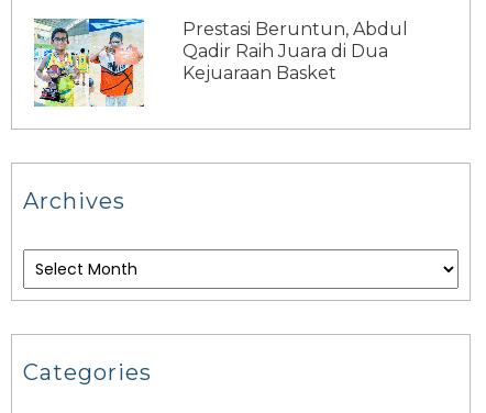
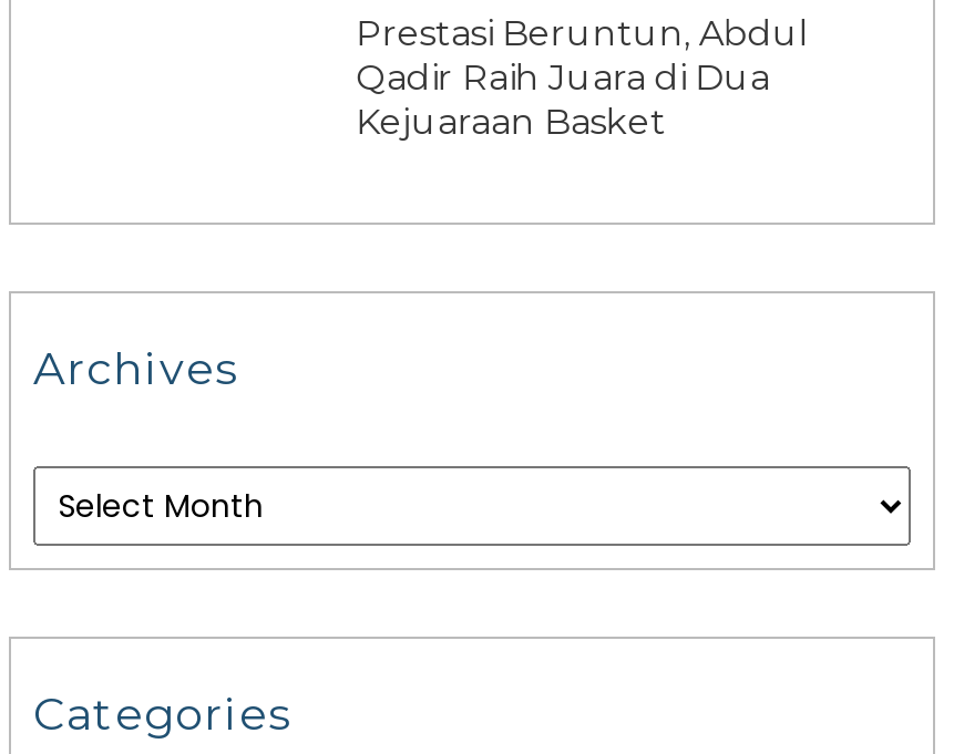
- [image]
